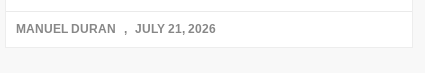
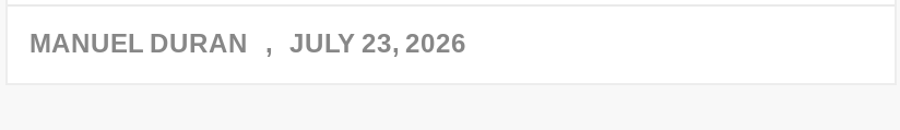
- MANUEL DURAN JULY 21, 2026
+ MANUEL DURAN JULY 23, 2026
